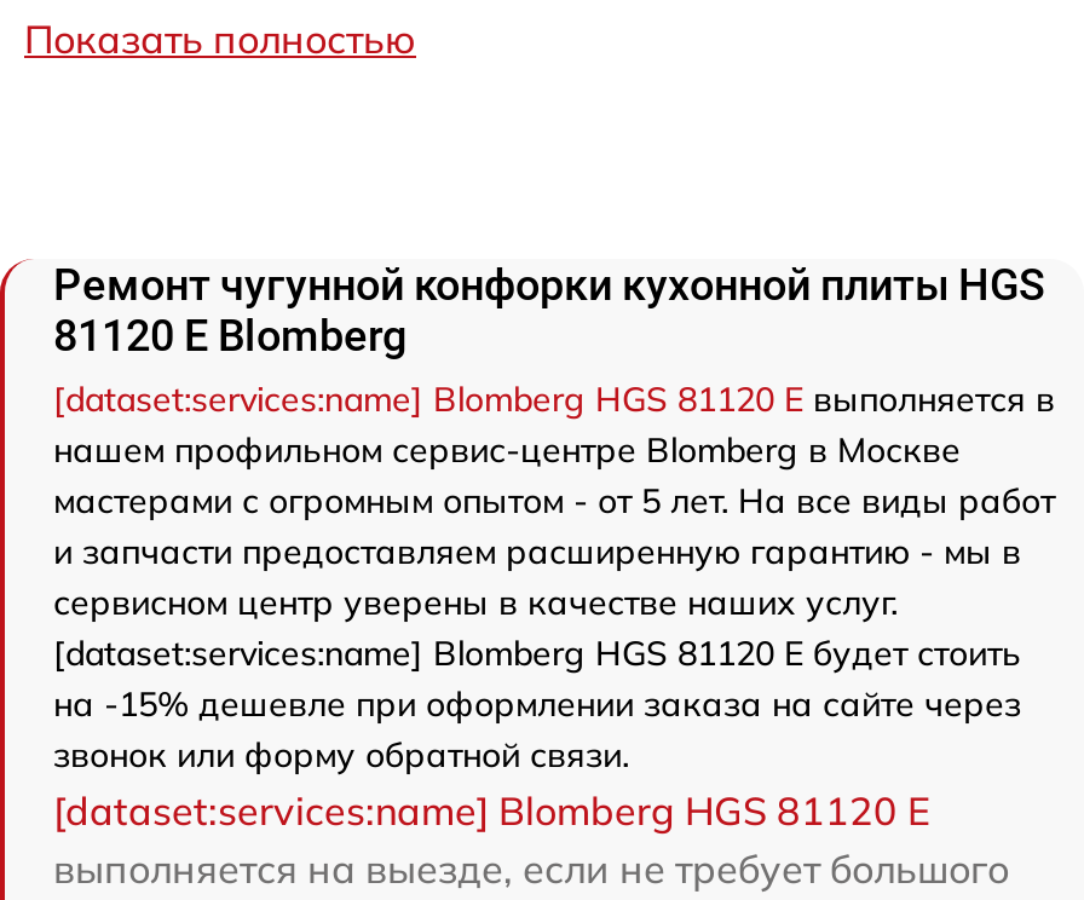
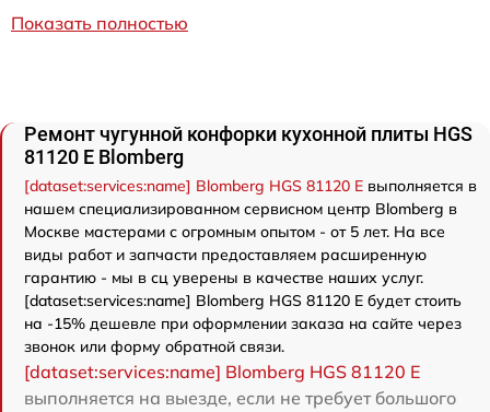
- нашем профильном сервис-центре Blomberg в Москве
- мастерами с огромным опытом - от 5 лет. На все виды работ
- и запчасти предоставляем расширенную гарантию - мы в
- сервисном центр уверены в качестве наших услуг.
+ нашем специализированном сервисном центр Blomberg в
+ Москве мастерами с огромным опытом - от 5 лет. На все
+ виды работ и запчасти предоставляем расширенную
+ гарантию - мы в сц уверены в качестве наших услуг.
